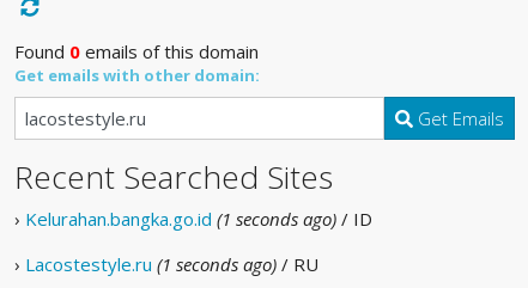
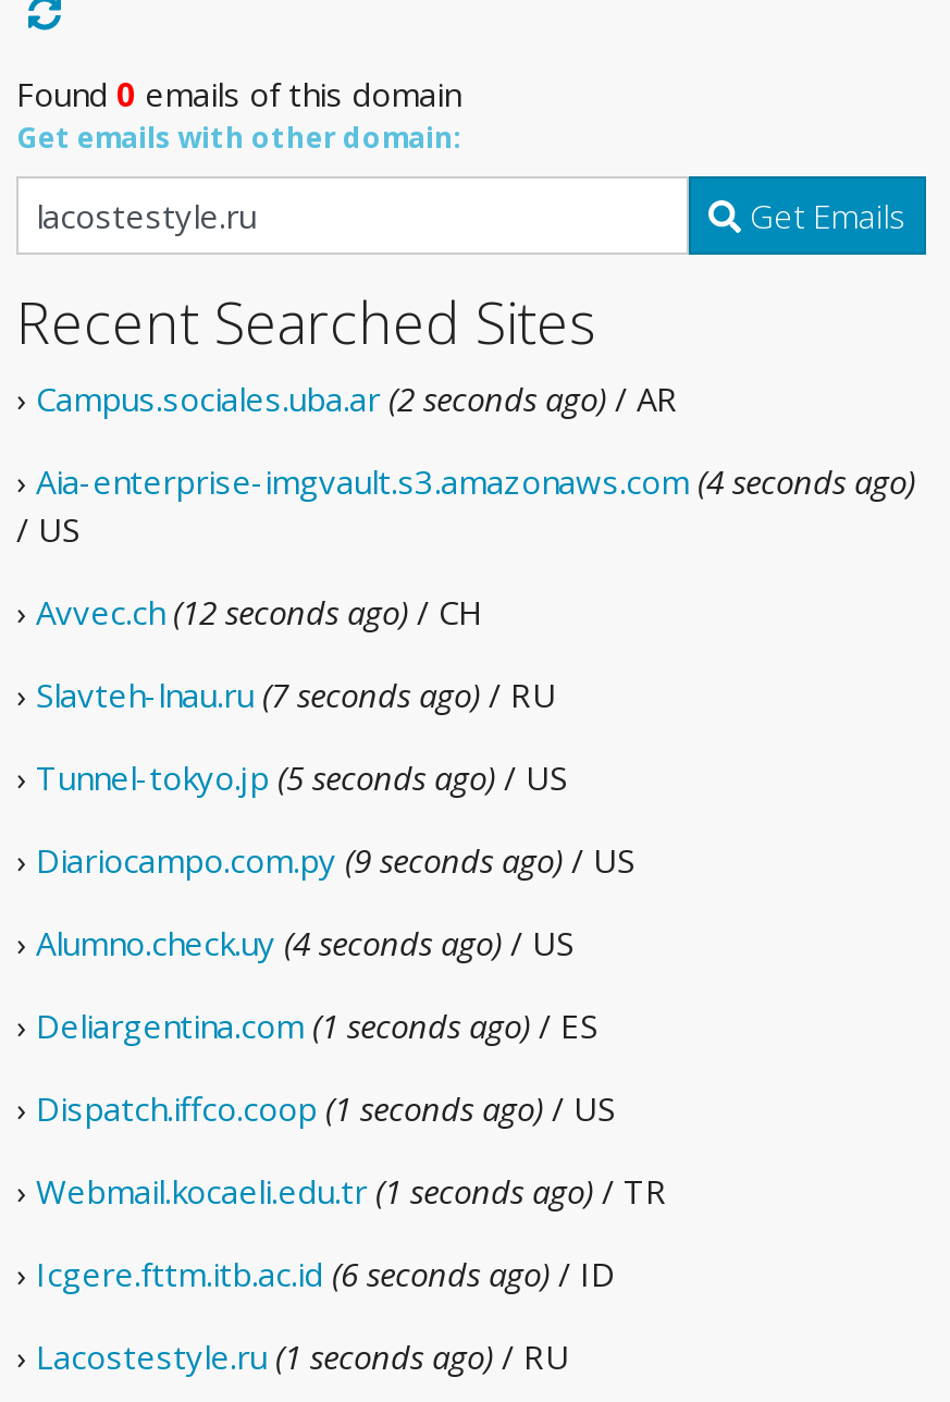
- › Kelurahan.bangka.go.id (1 seconds ago) / ID
+ › Campus.sociales.uba.ar (2 seconds ago) / AR
+ › Aia-enterprise-imgvault.s3.amazonaws.com (4 seconds ago)
+ / US
+ › Avvec.ch (12 seconds ago) / CH
+ › Slavteh-lnau.ru (7 seconds ago) / RU
+ › Tunnel-tokyo.jp (5 seconds ago) / US
+ › Diariocampo.com.py (9 seconds ago) / US
+ › Alumno.check.uy (4 seconds ago) / US
+ › Deliargentina.com (1 seconds ago) / ES
+ › Dispatch.iffco.coop (1 seconds ago) / US
+ › Webmail.kocaeli.edu.tr (1 seconds ago) / TR
+ › Icgere.fttm.itb.ac.id (6 seconds ago) / ID
